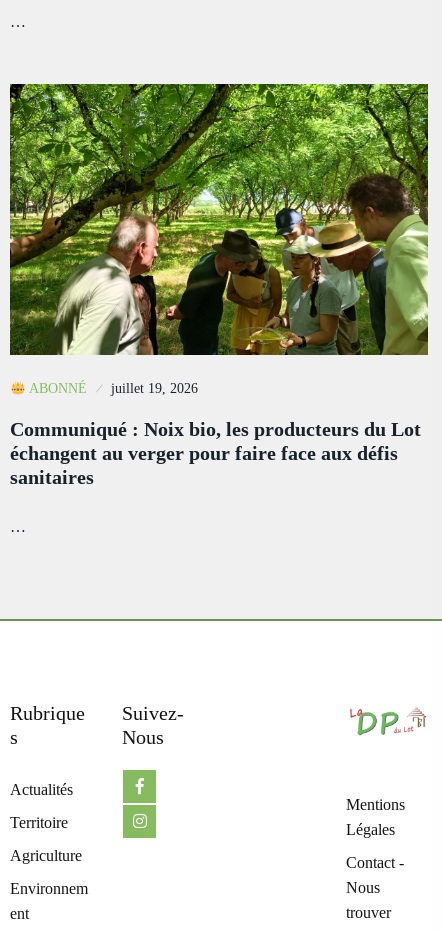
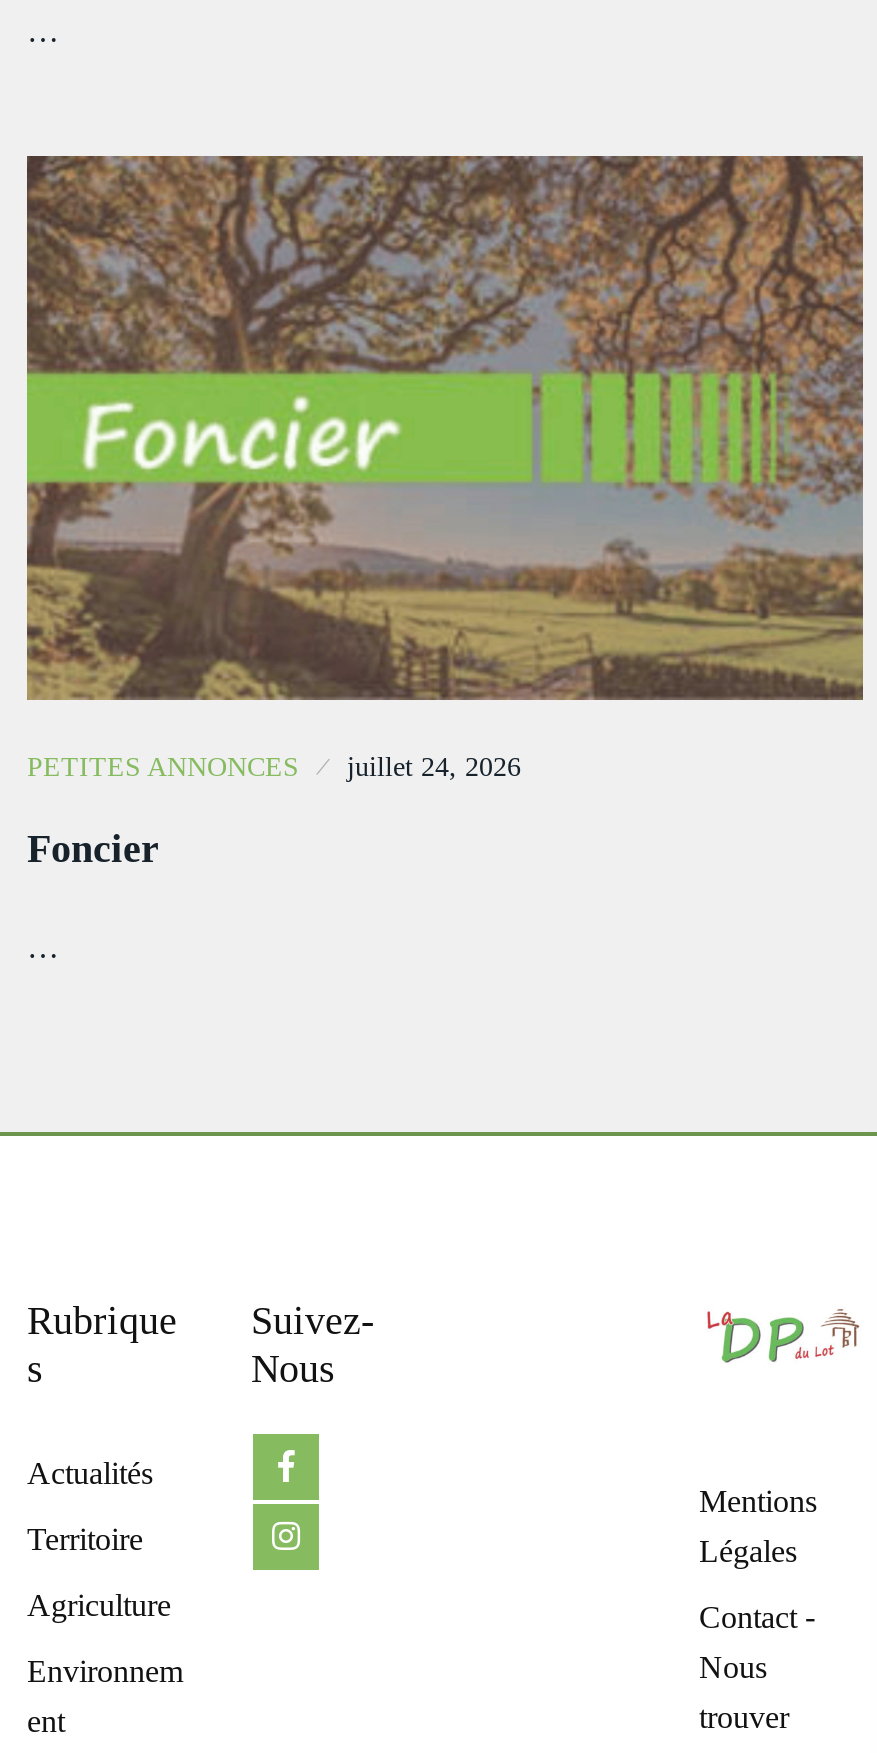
- [image]
- ABONNÉ
- juillet 19, 2026
+ [image]
+ PETITES ANNONCES
+ juillet 24, 2026

- Communiqué : Noix bio, les producteurs du Lot
- échangent au verger pour faire face aux défis
- sanitaires
+ Foncier
